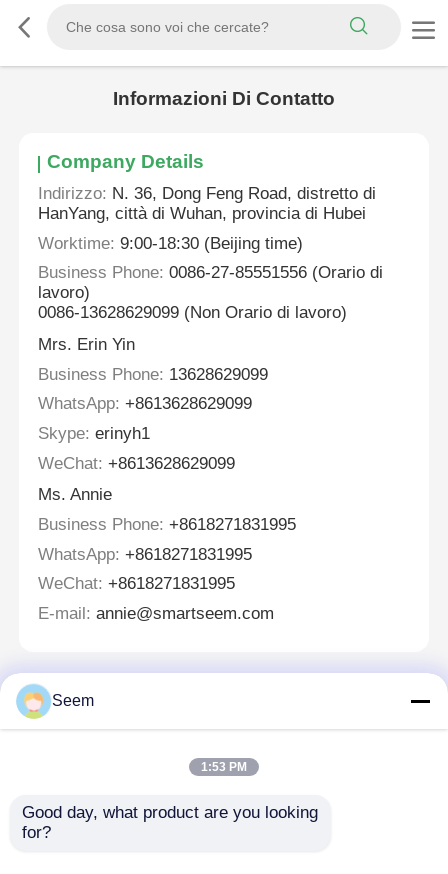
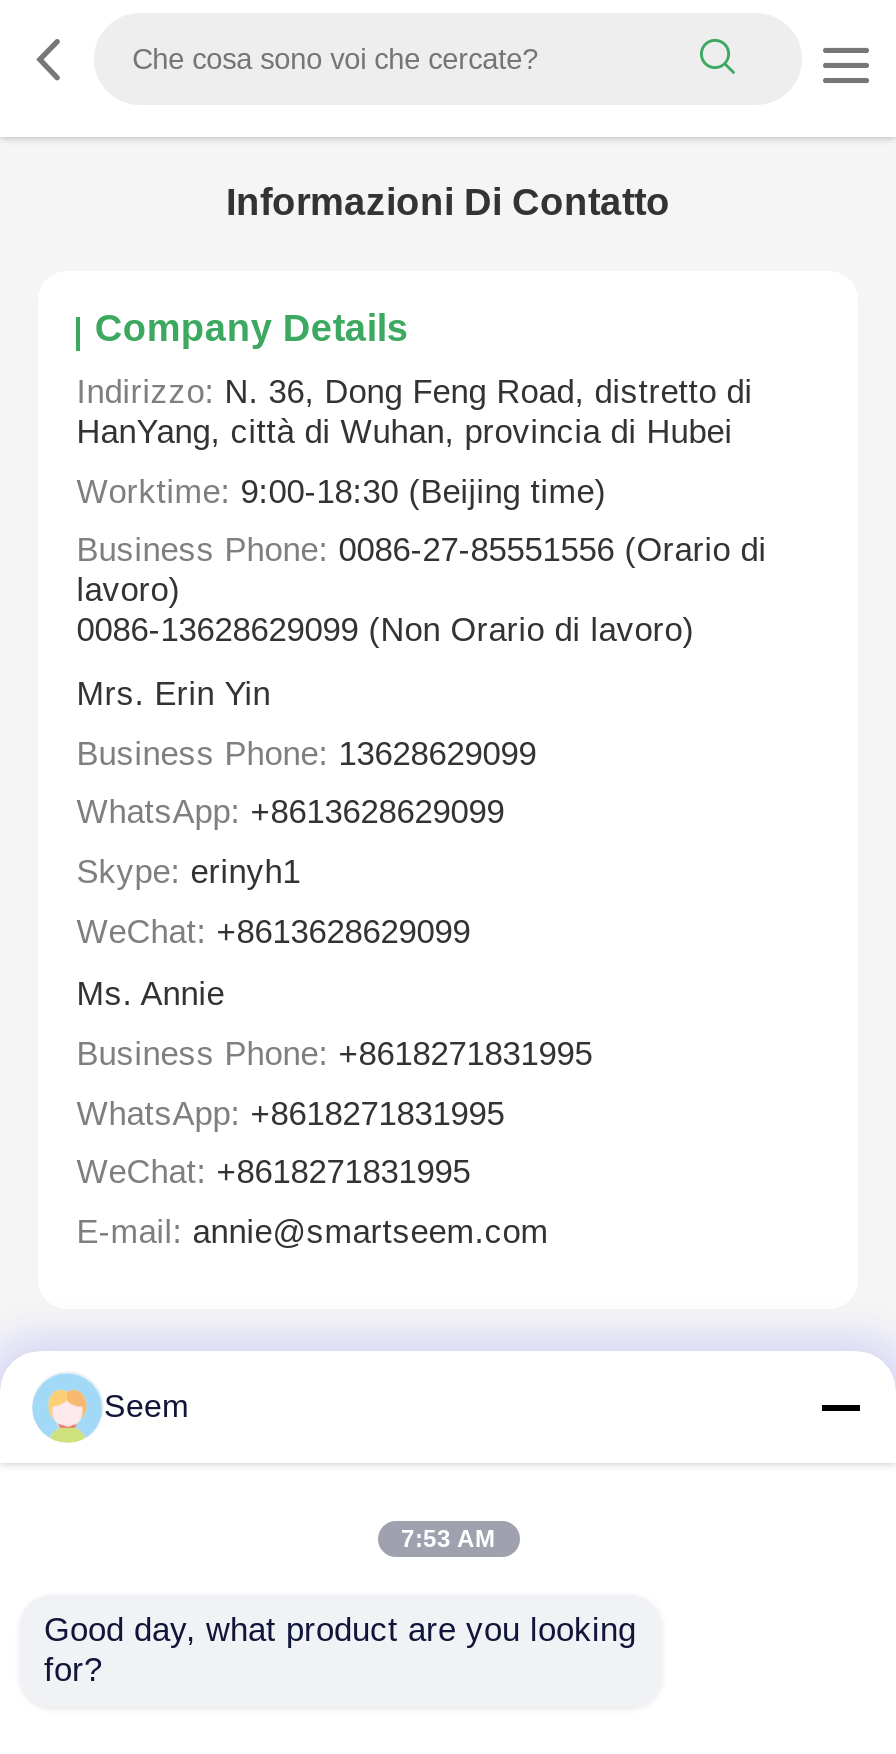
- 1:53 PM
+ 7:53 AM
